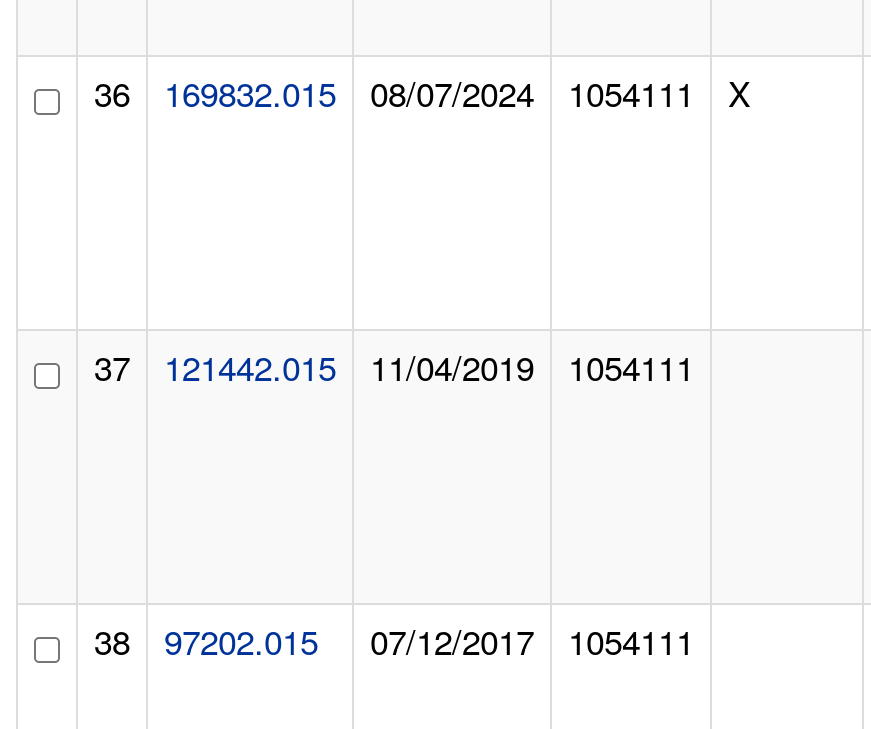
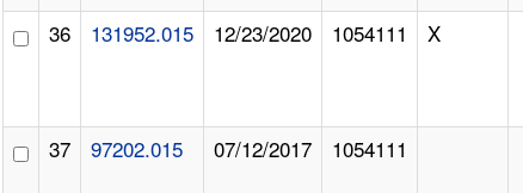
- 169832.015
+ 131952.015

- 08/07/2024
+ 12/23/2020

- 121442.015
- 11/04/2019
- 1054111

- 38
